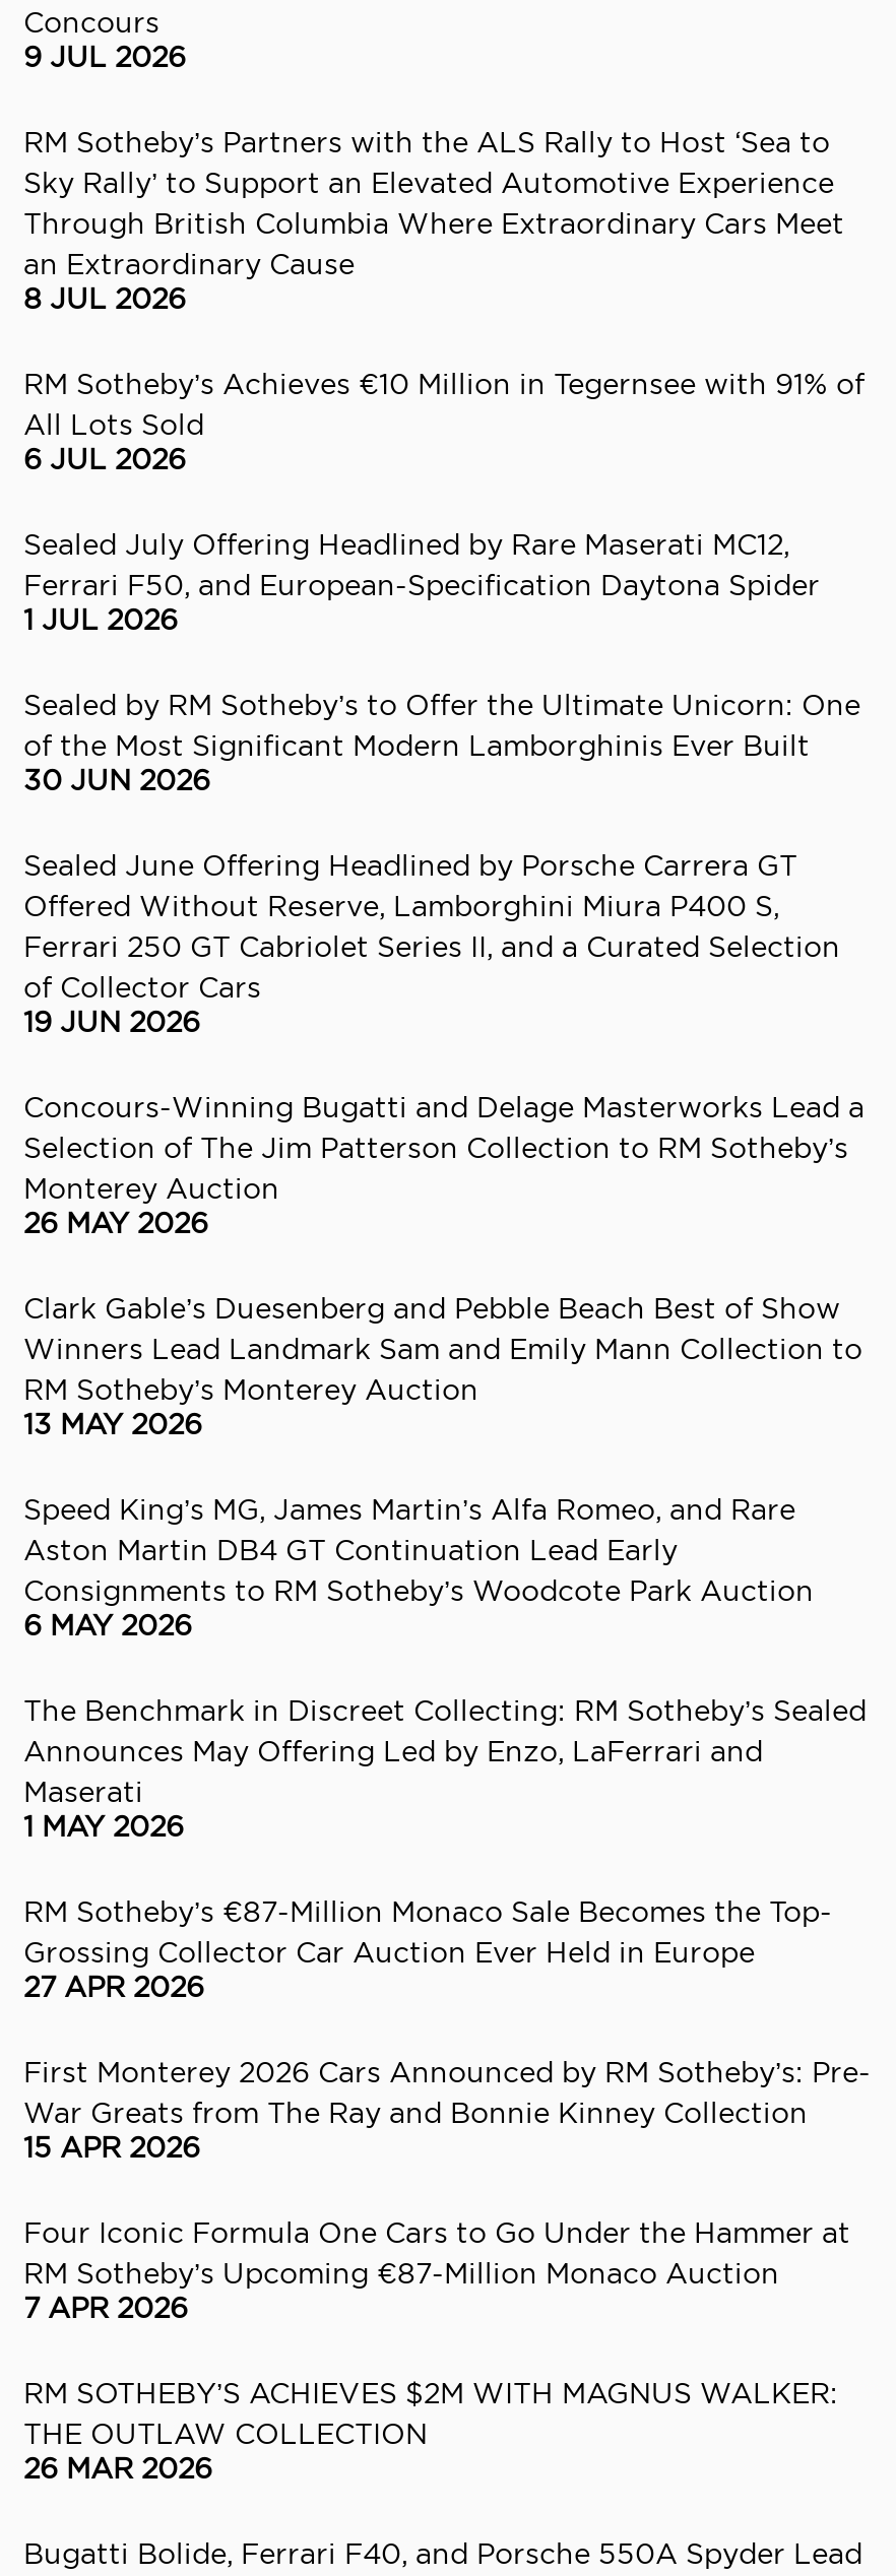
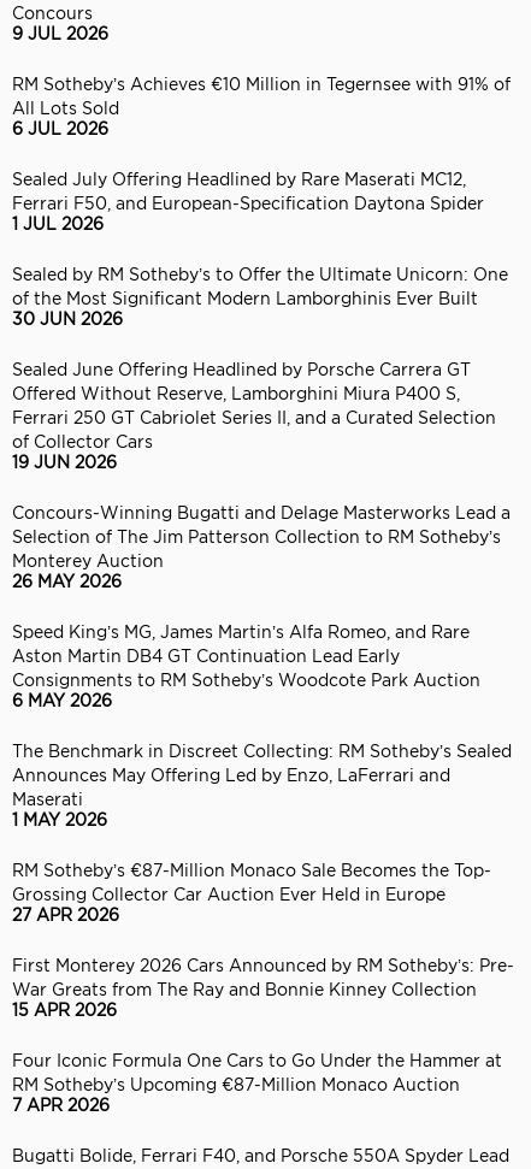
- RM Sotheby’s Partners with the ALS Rally to Host ‘Sea to
- Sky Rally’ to Support an Elevated Automotive Experience
- Through British Columbia Where Extraordinary Cars Meet
- an Extraordinary Cause
- 8 JUL 2026

- Clark Gable’s Duesenberg and Pebble Beach Best of Show
- Winners Lead Landmark Sam and Emily Mann Collection to
- RM Sotheby’s Monterey Auction
- 13 MAY 2026

- RM SOTHEBY’S ACHIEVES $2M WITH MAGNUS WALKER:
- THE OUTLAW COLLECTION
- 26 MAR 2026
